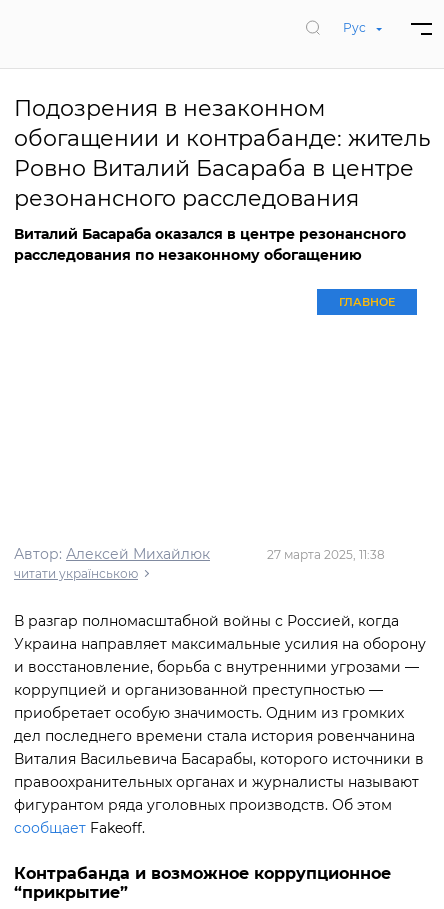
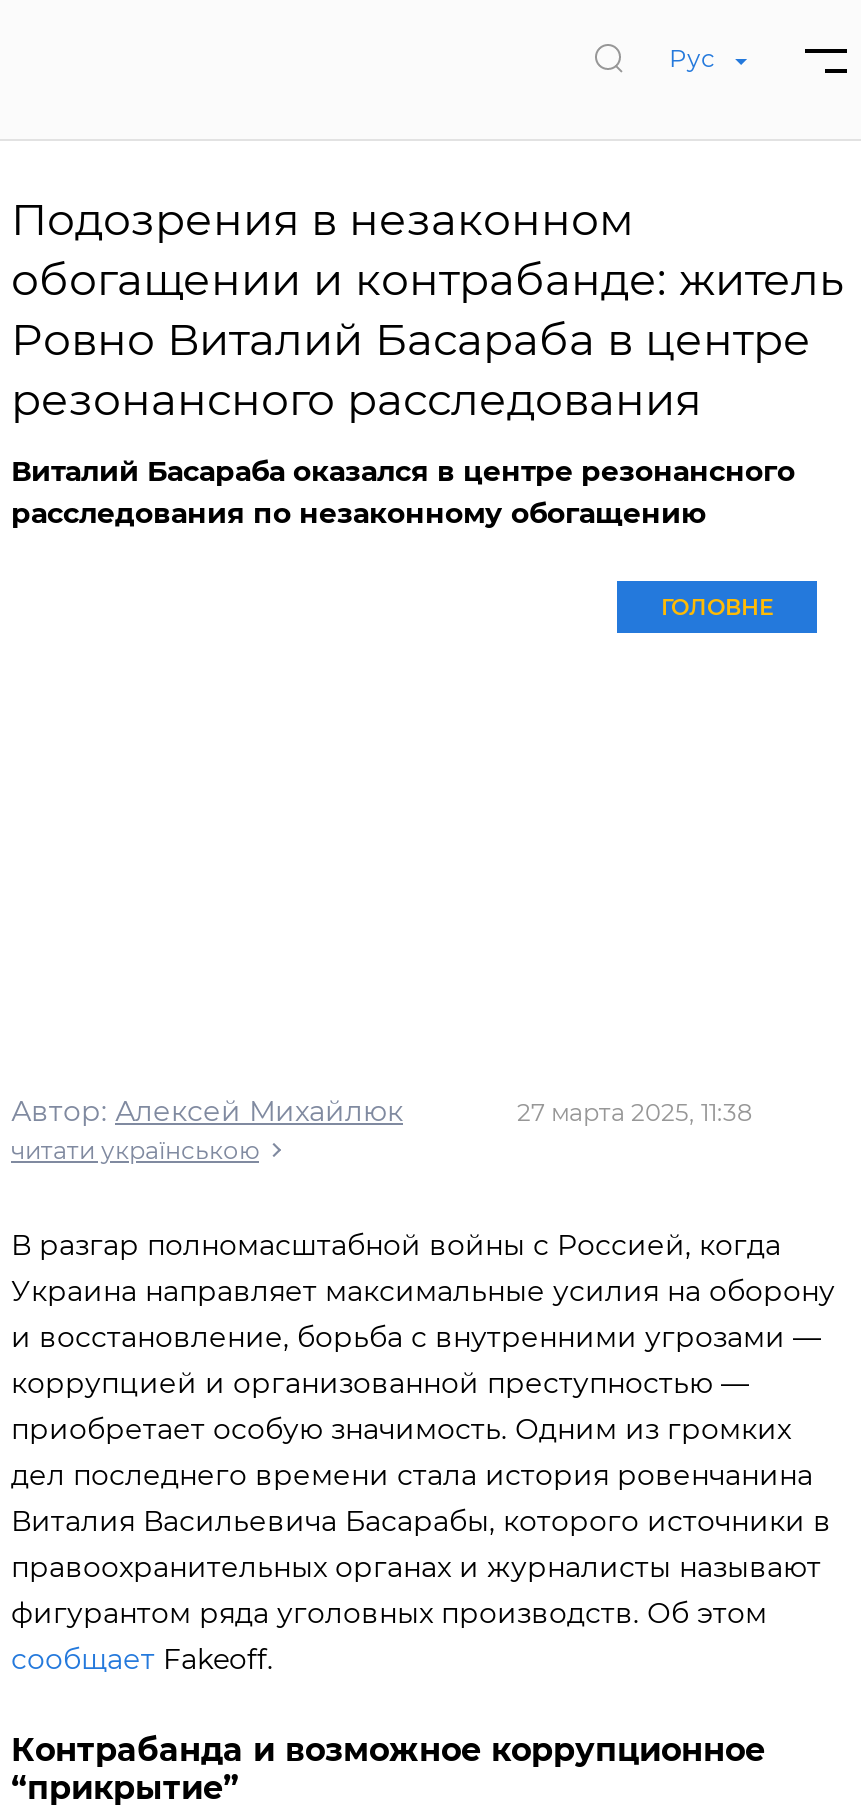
- ГЛАВНОЕ
+ ГОЛОВНЕ
